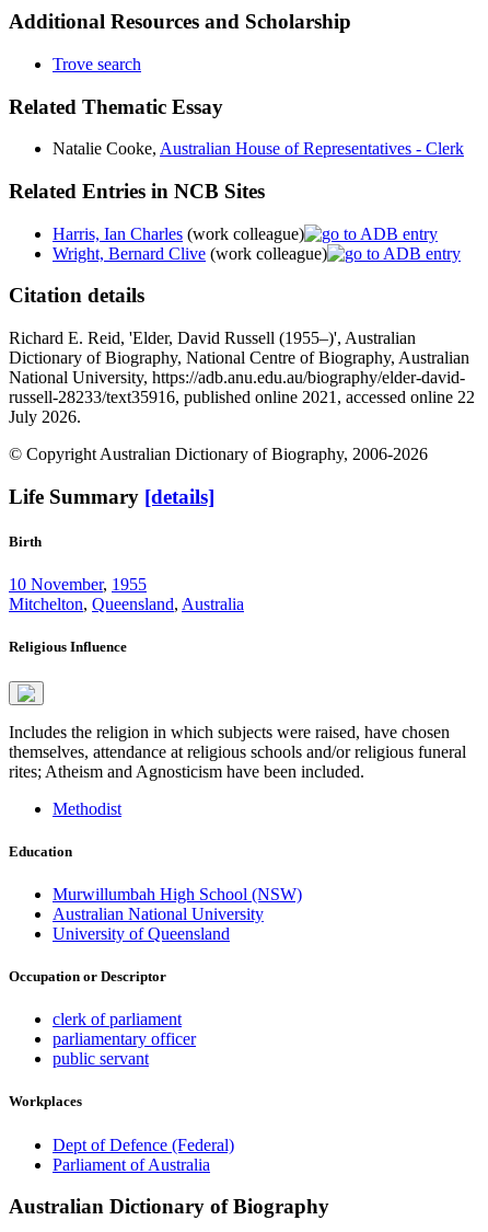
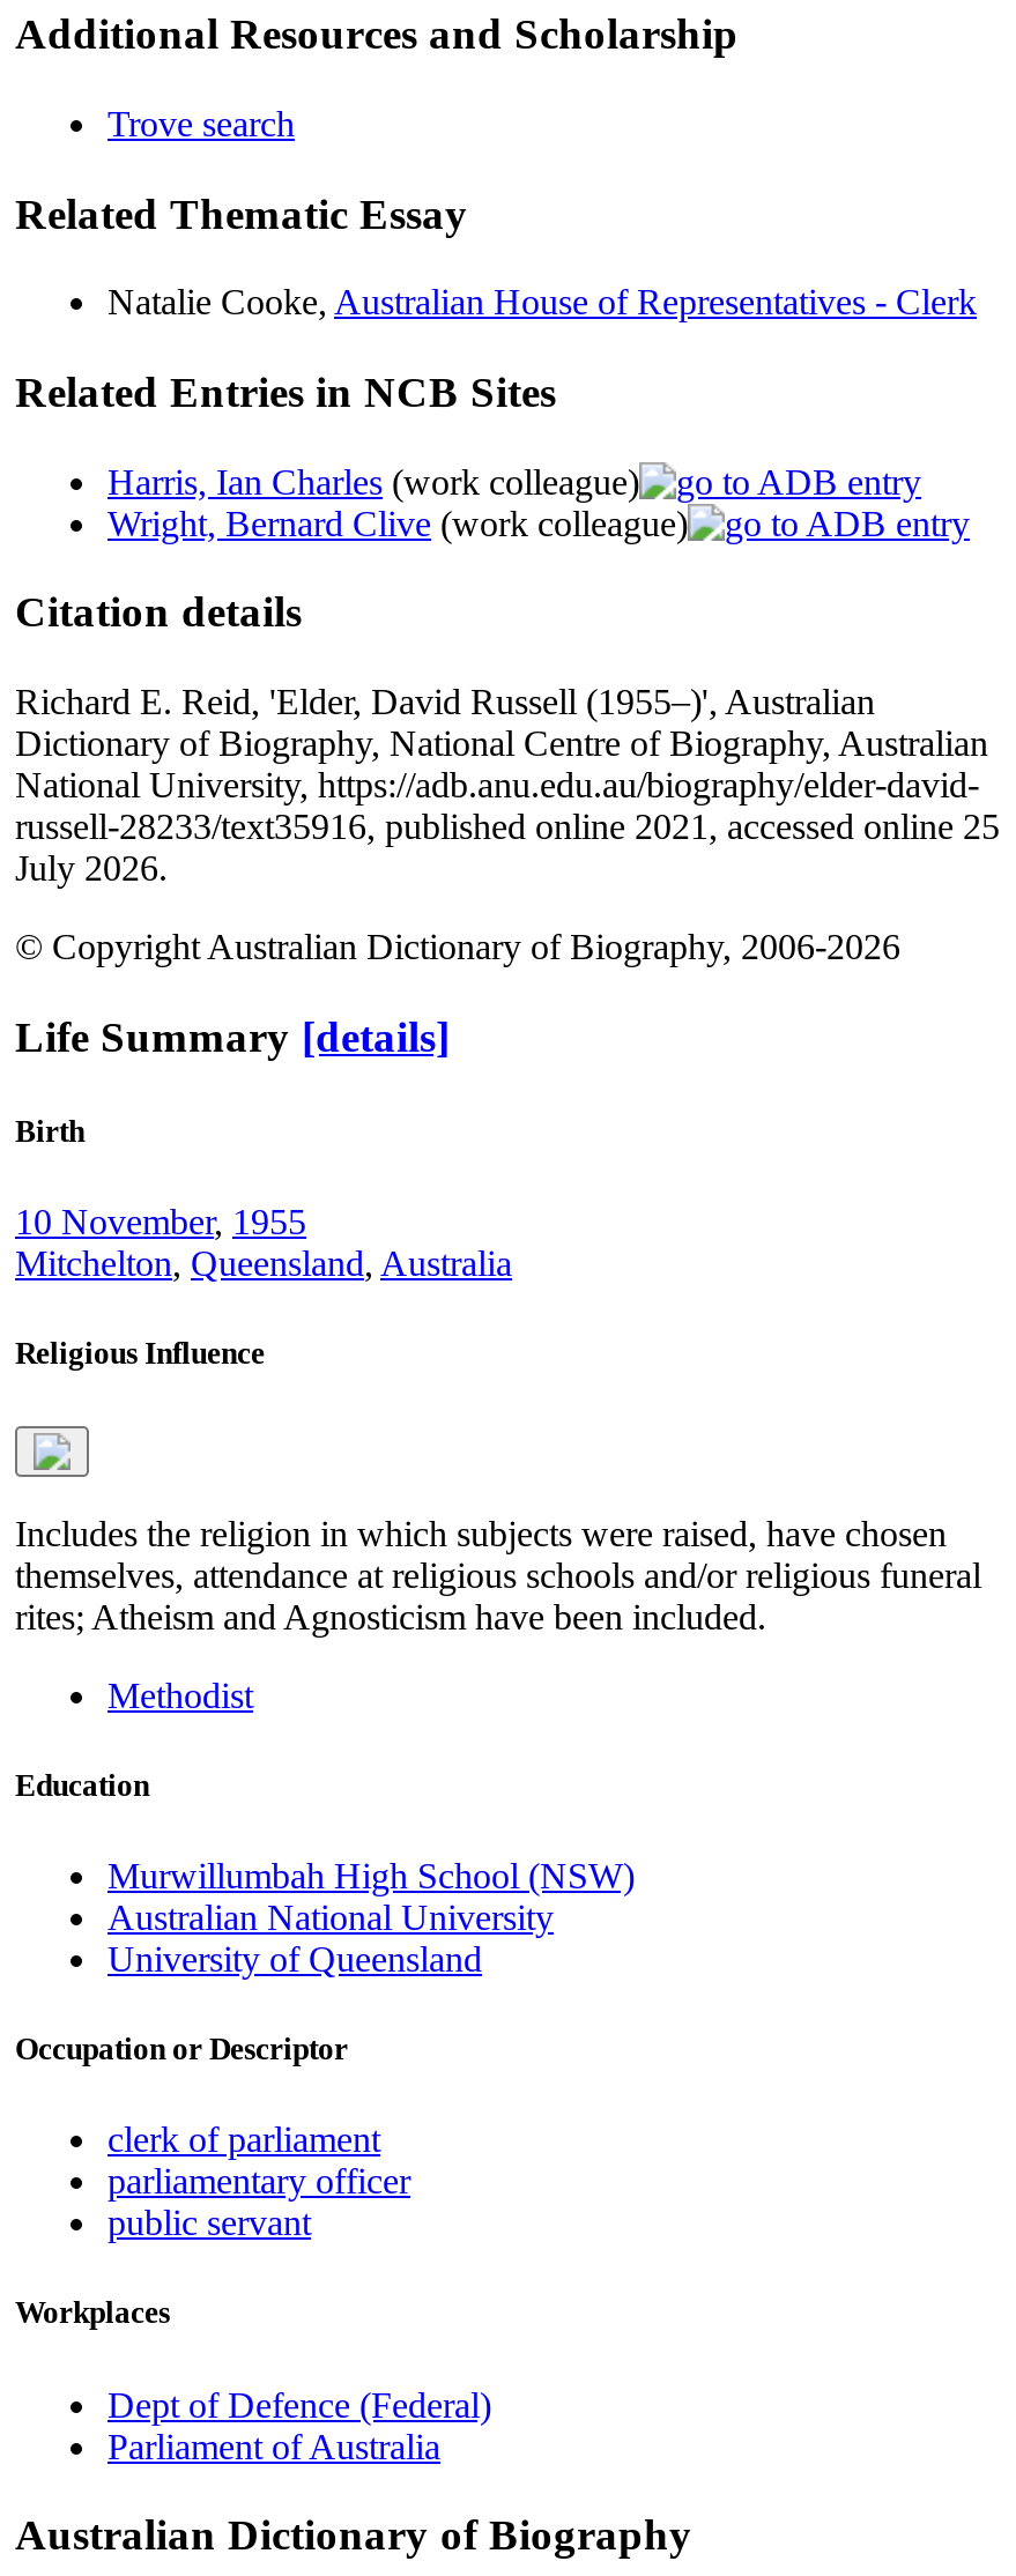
- russell-28233/text35916, published online 2021, accessed online 22
+ russell-28233/text35916, published online 2021, accessed online 25
